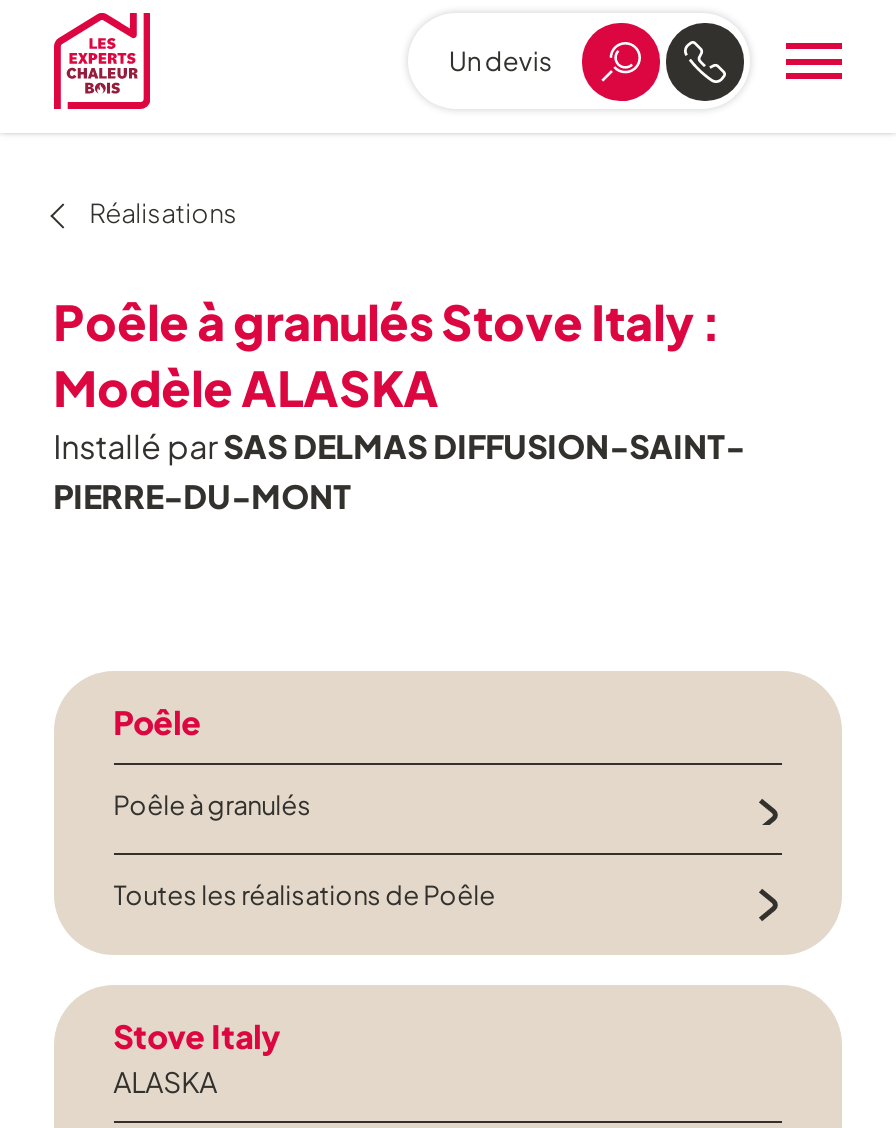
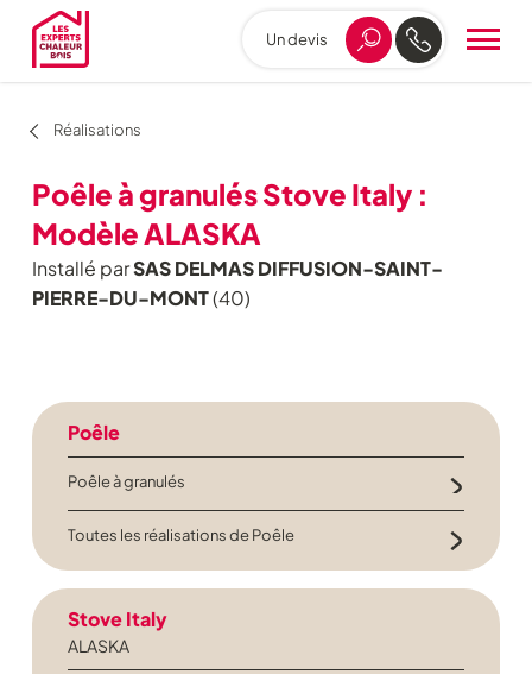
- PIERRE-DU-MONT
+ PIERRE-DU-MONT (40)
